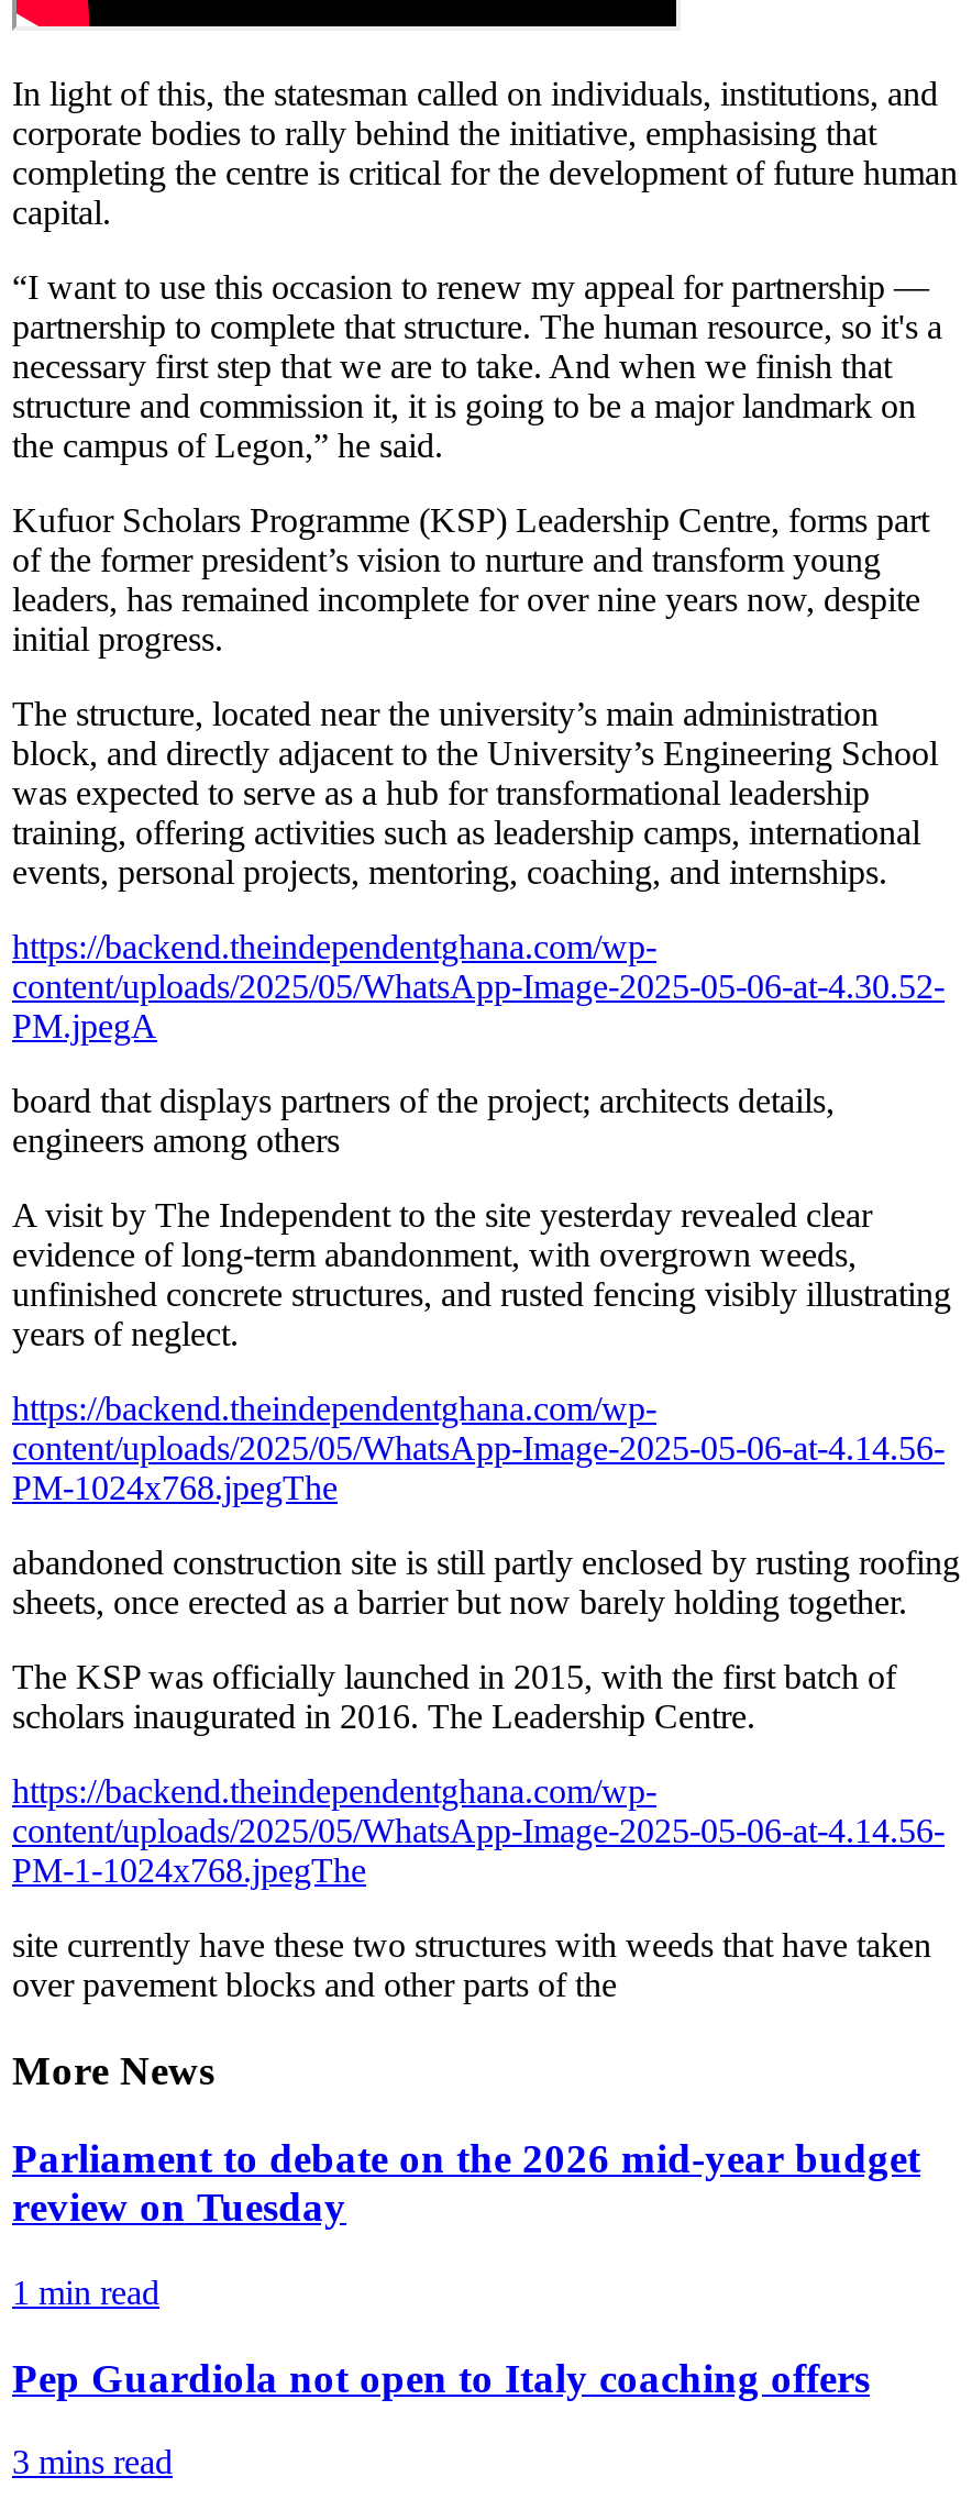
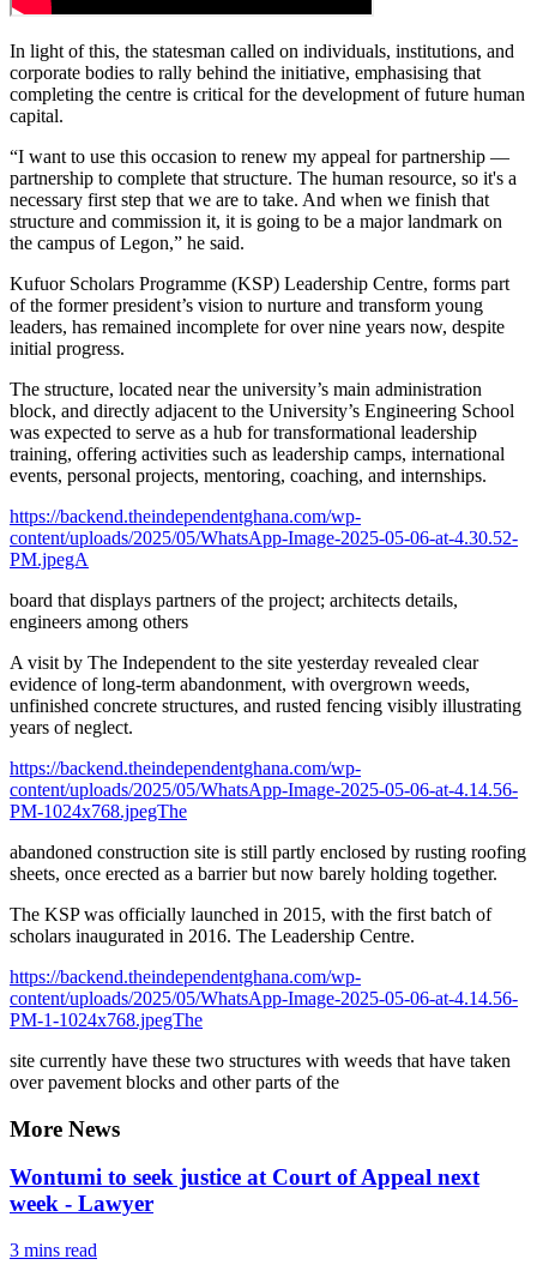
- Parliament to debate on the 2026 mid-year budget
- review on Tuesday
- 1 min read
- Pep Guardiola not open to Italy coaching offers
+ Wontumi to seek justice at Court of Appeal next
+ week - Lawyer
